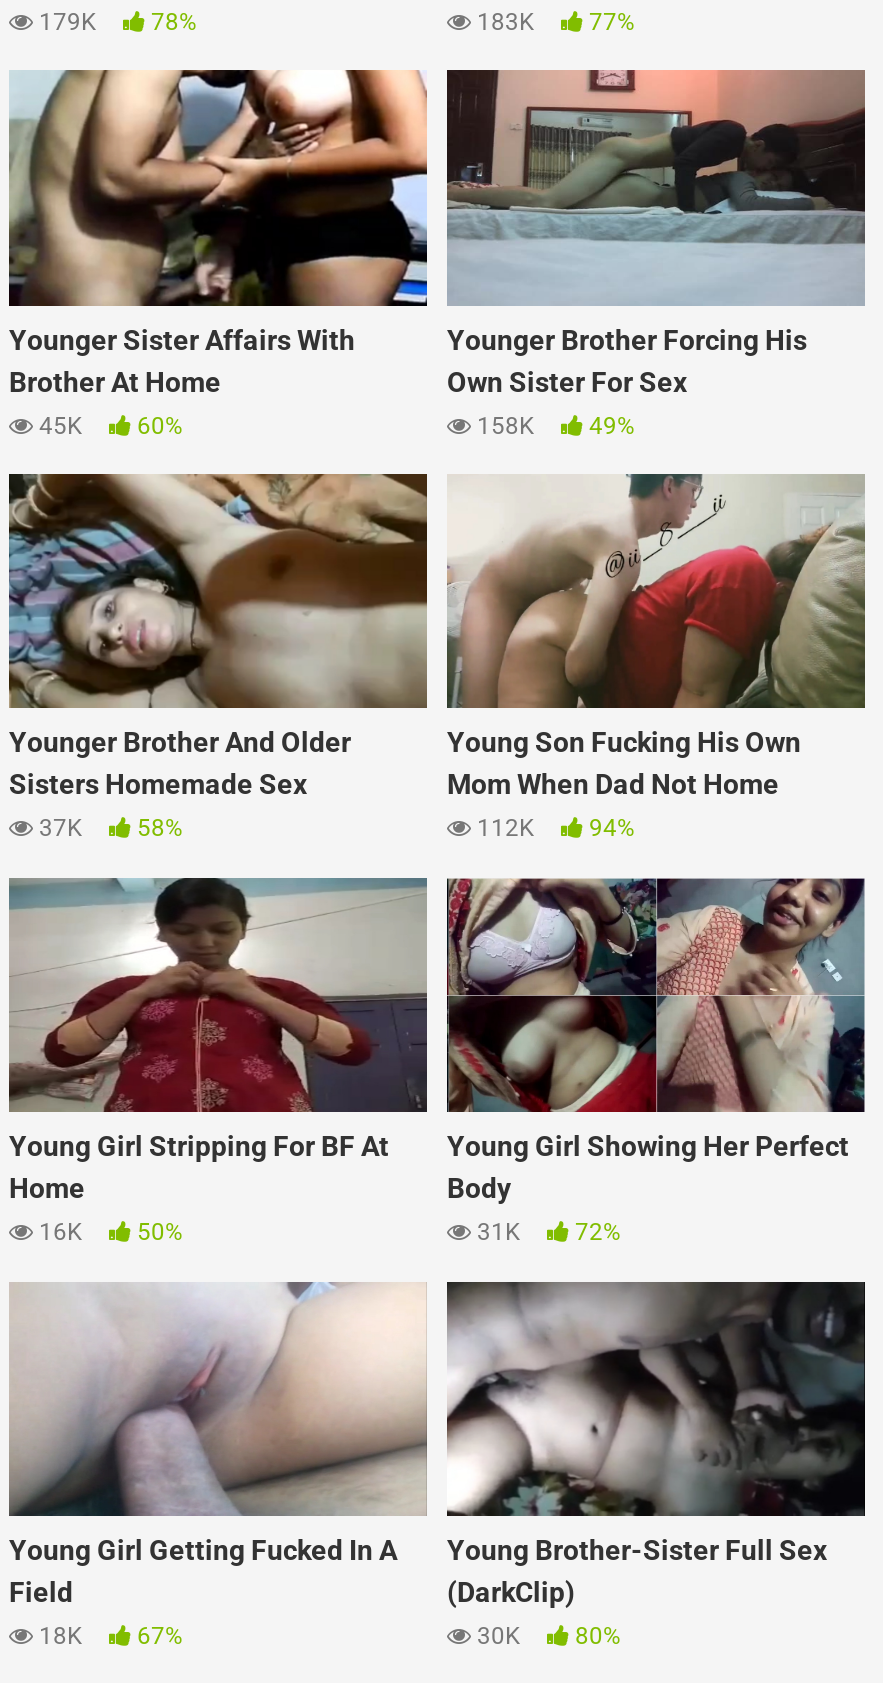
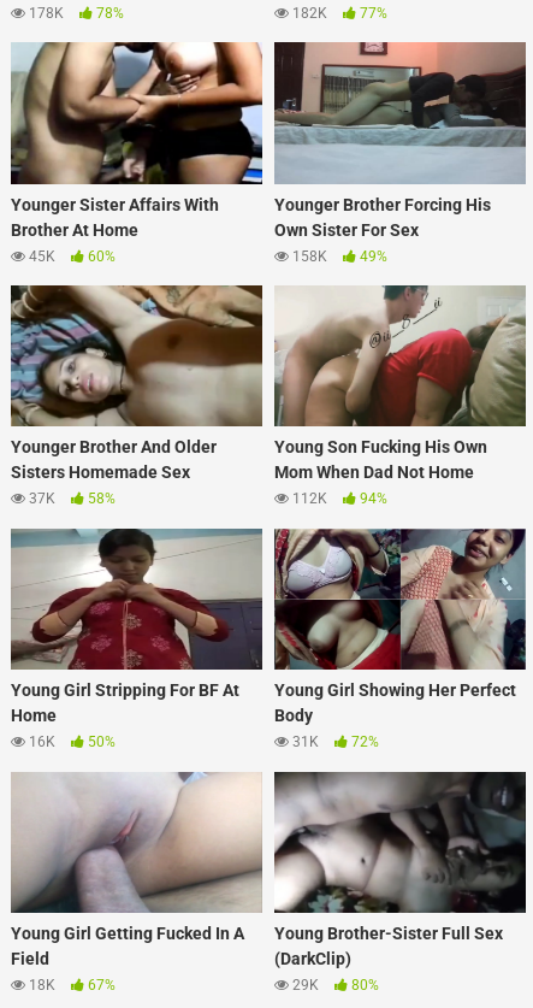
- 179K 78%
+ 178K 78%

- 183K 77%
+ 182K 77%

- 30K 80%
+ 29K 80%
